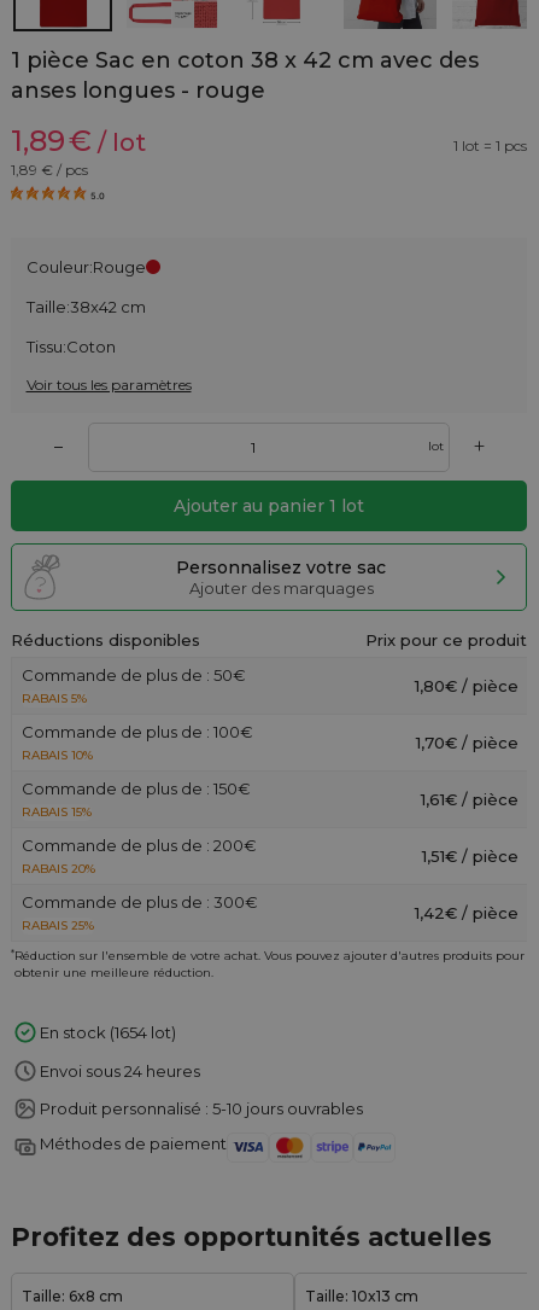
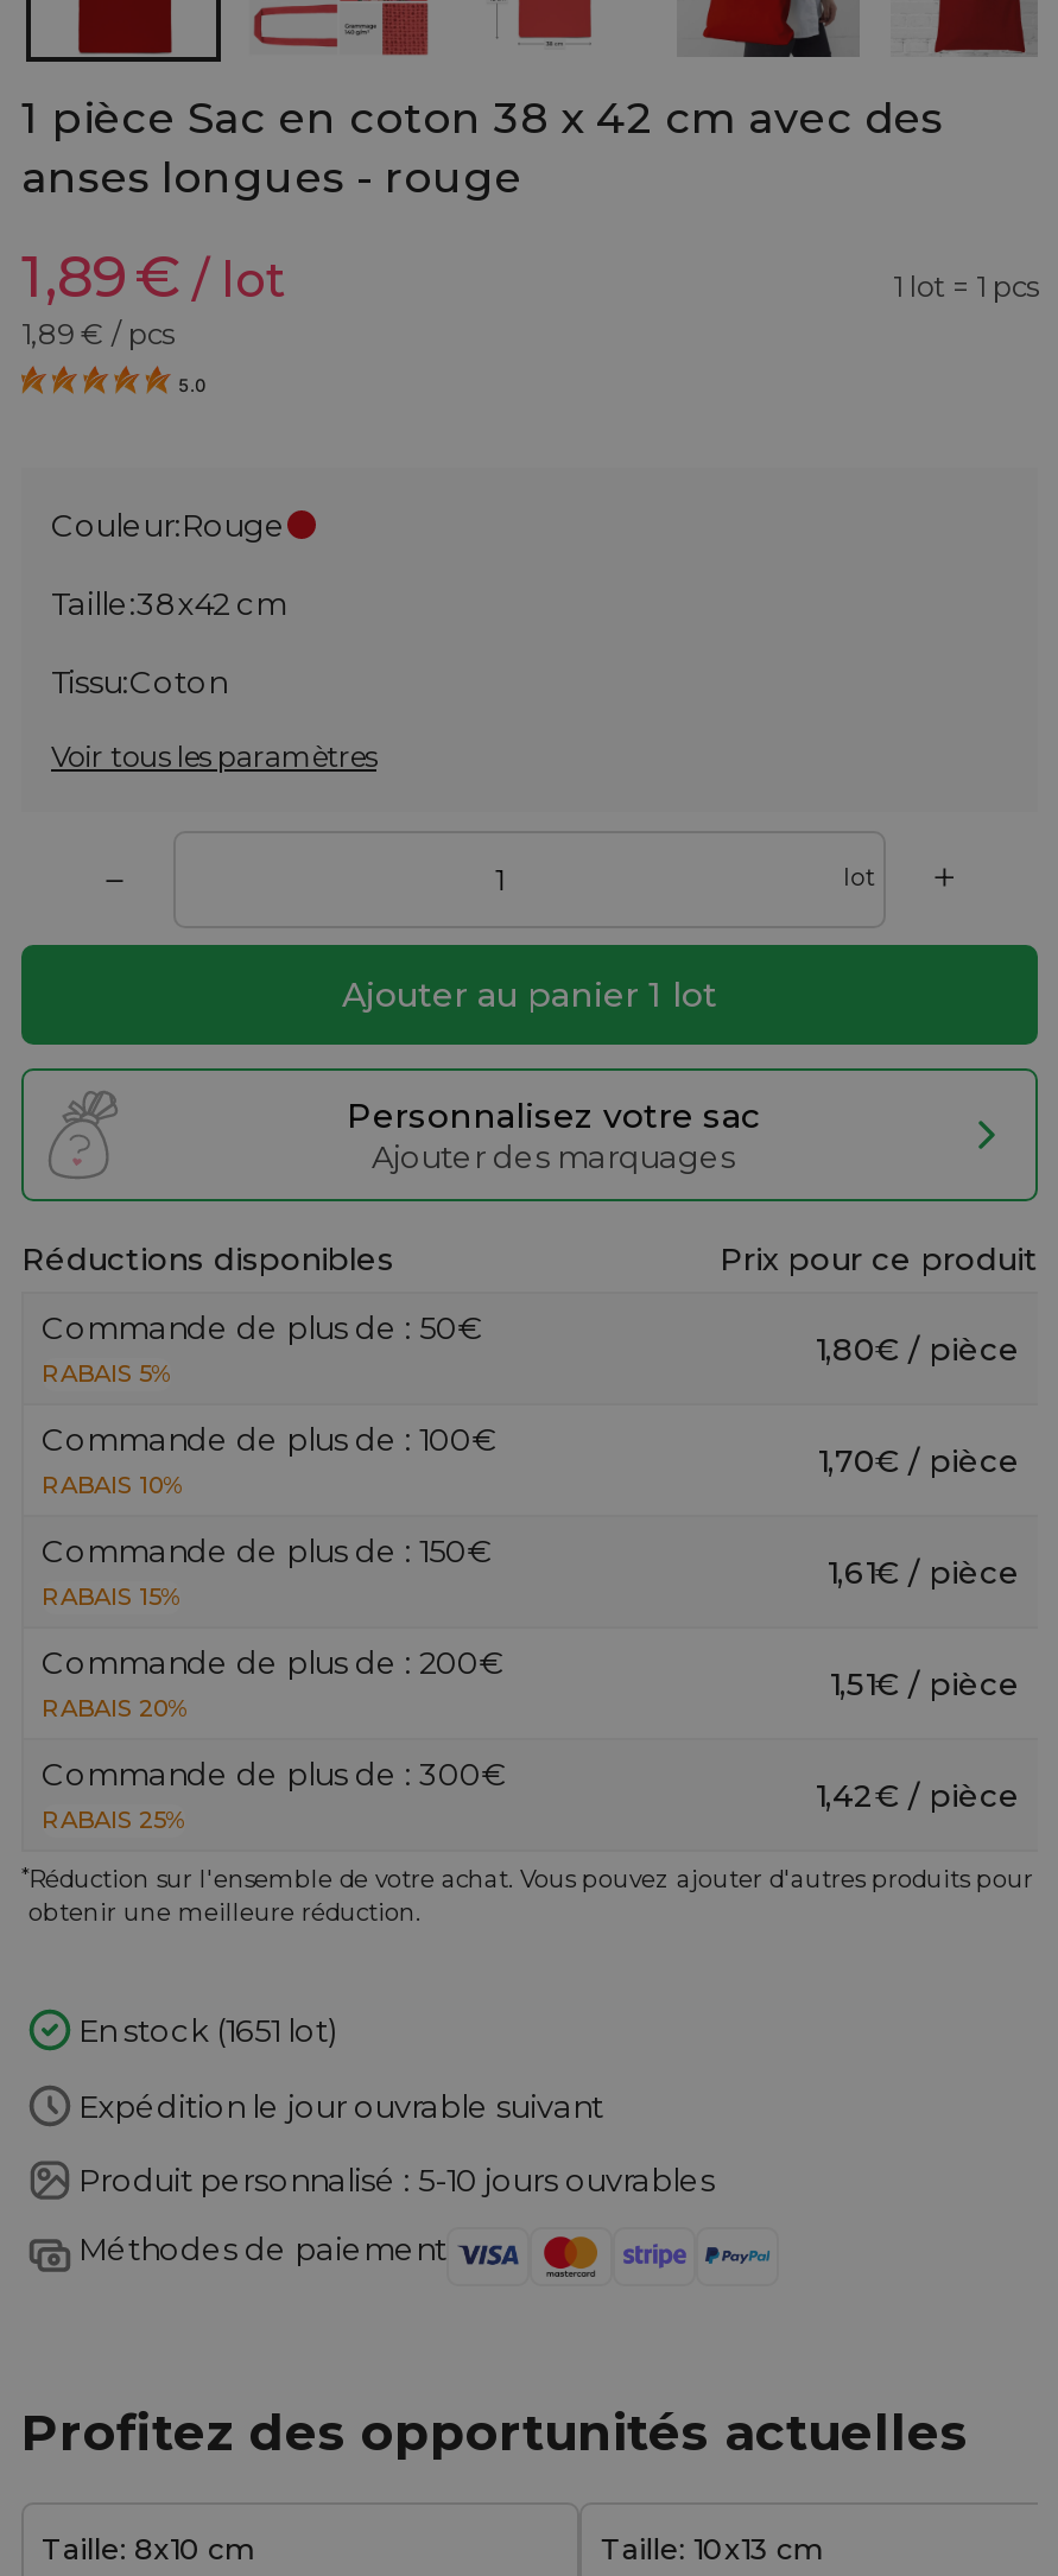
- En stock (1654 lot)
+ En stock (1651 lot)

- Envoi sous 24 heures
+ Expédition le jour ouvrable suivant

- Taille: 6x8 cm
+ Taille: 8x10 cm
